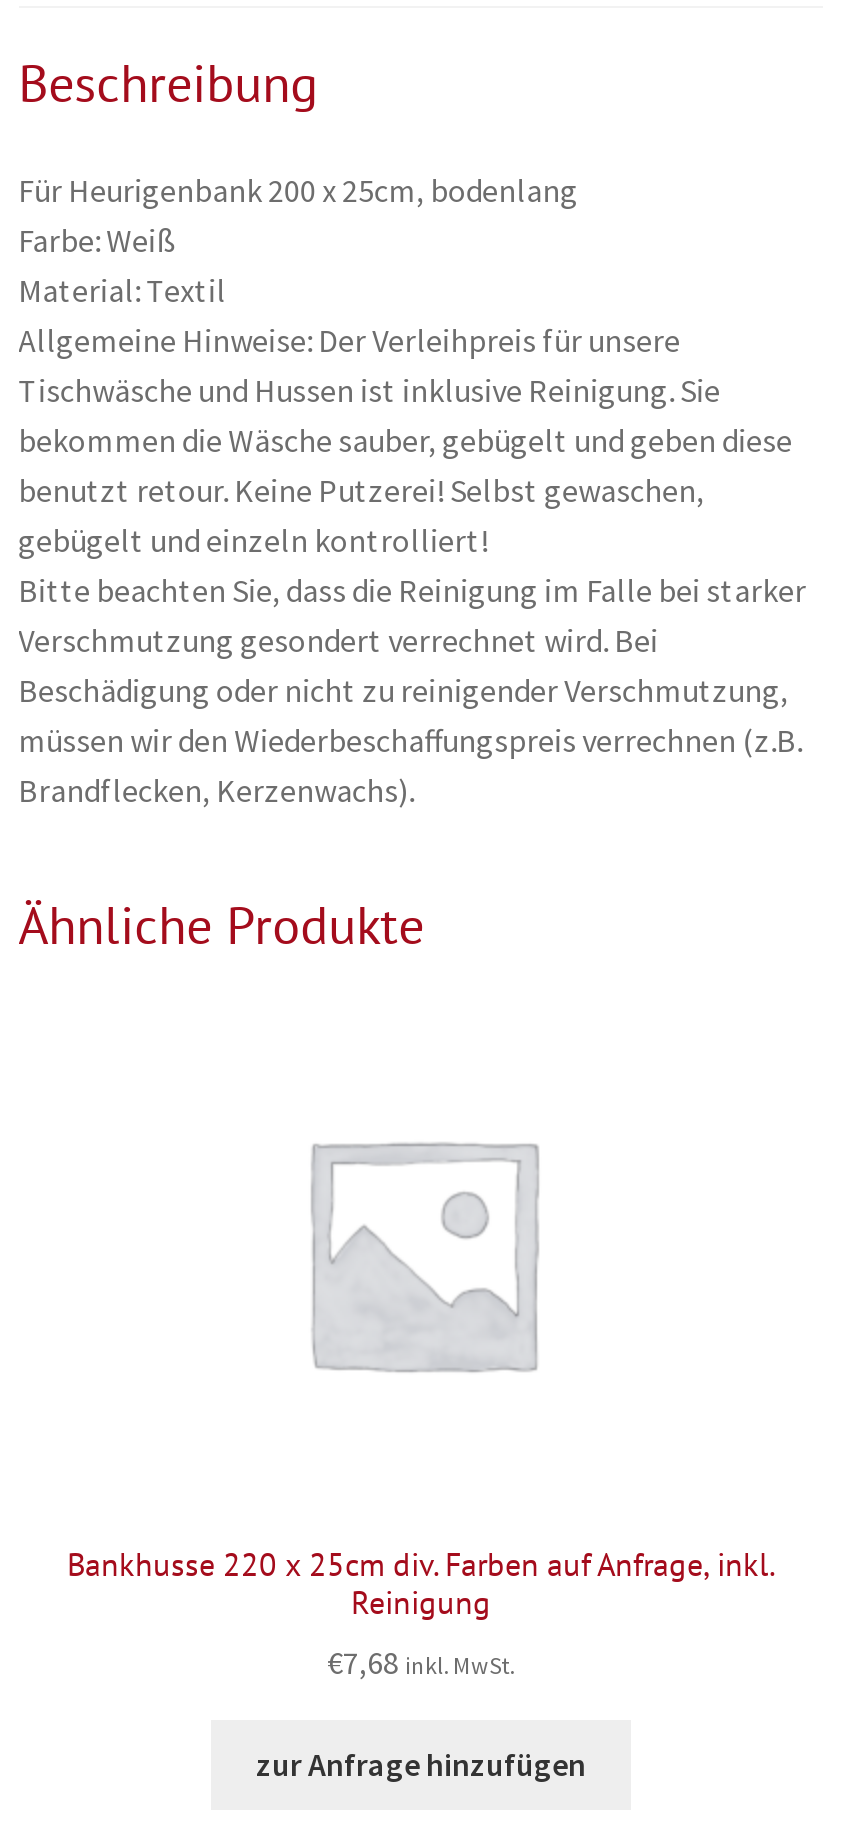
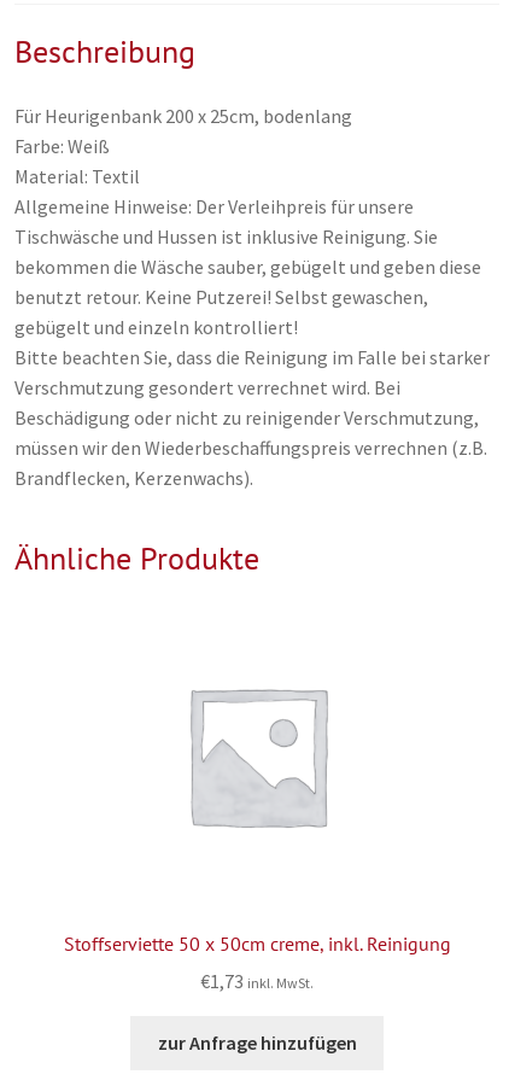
- Bankhusse 220 x 25cm div. Farben auf Anfrage, inkl.
- Reinigung
+ Stoffserviette 50 x 50cm creme, inkl. Reinigung

- €7,68 inkl. MwSt.
+ €1,73 inkl. MwSt.
